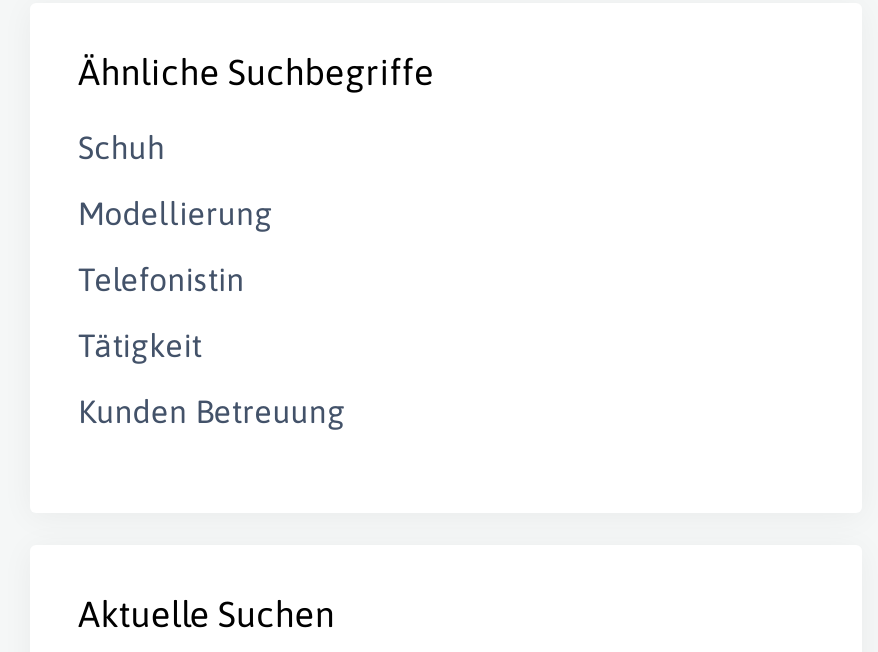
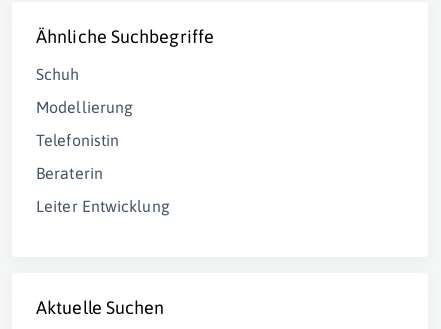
- Tätigkeit
+ Beraterin

- Kunden Betreuung
+ Leiter Entwicklung
